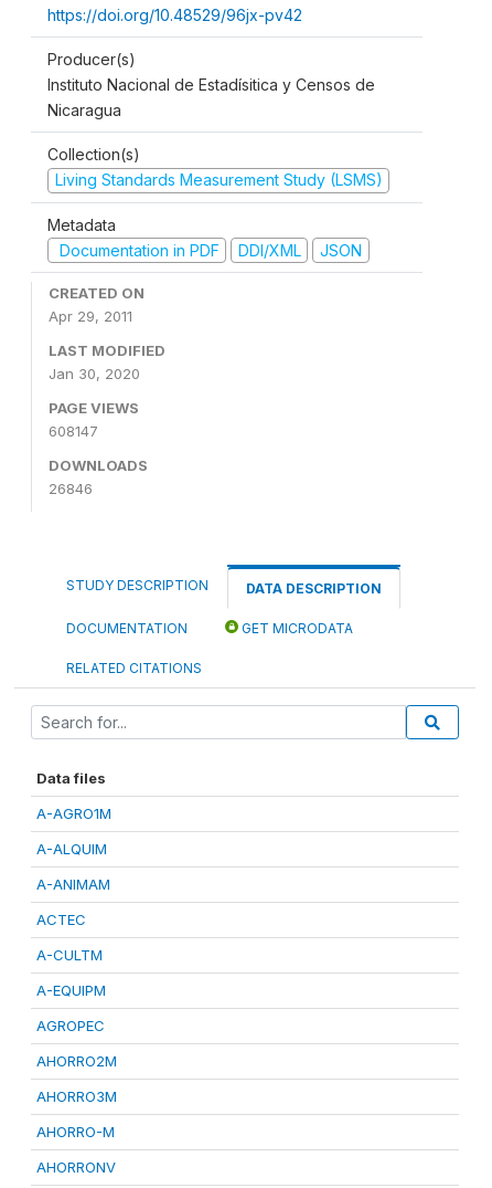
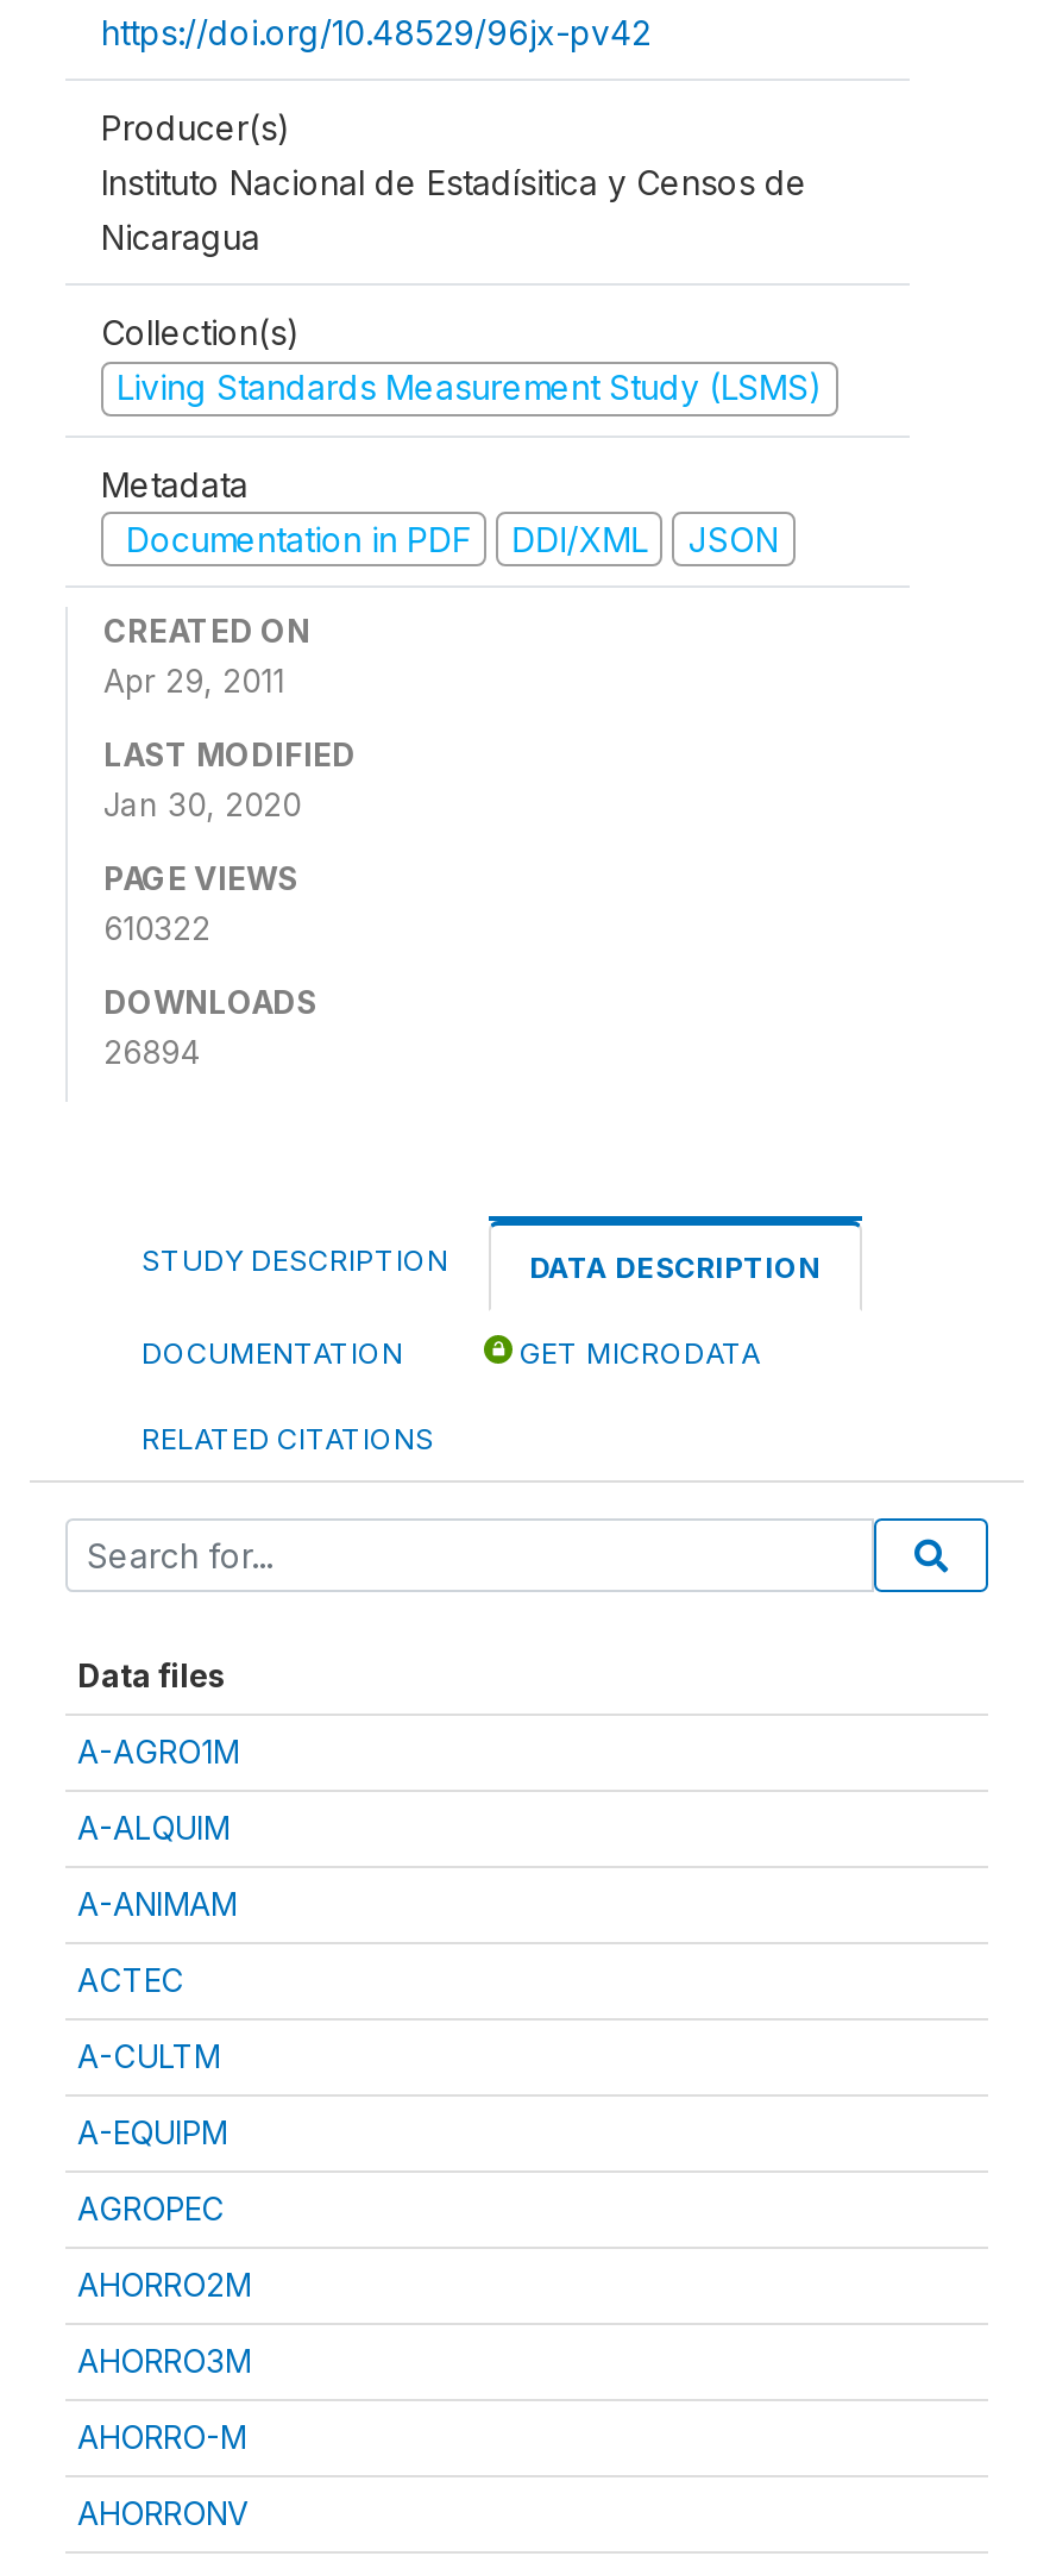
- 608147
+ 610322

- 26846
+ 26894
